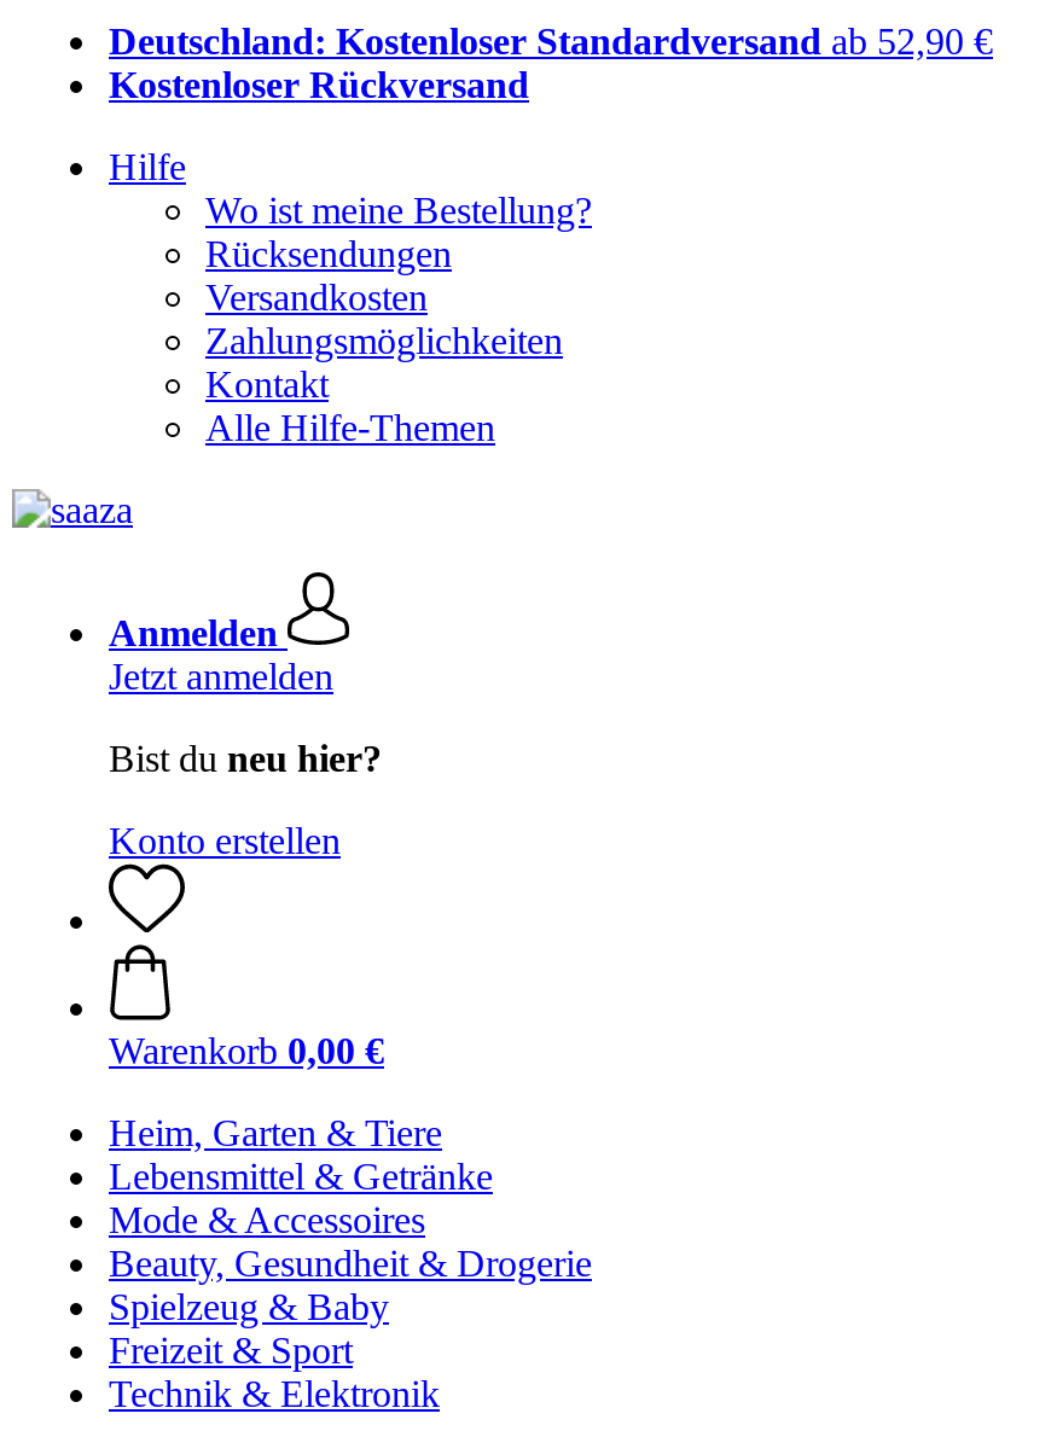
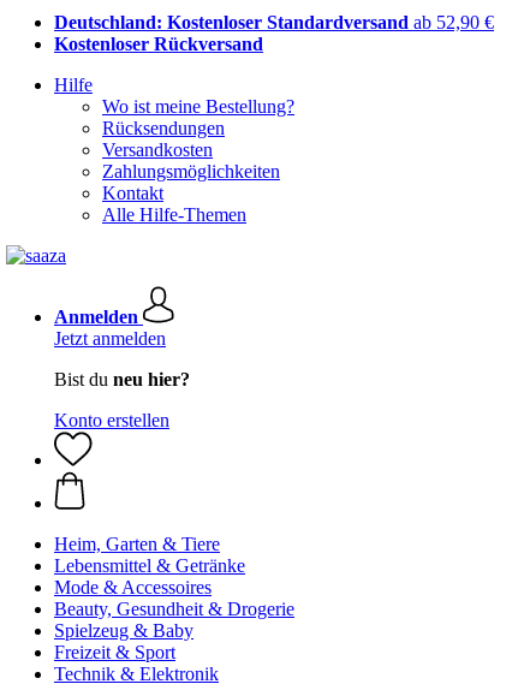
- Warenkorb 0,00 €
